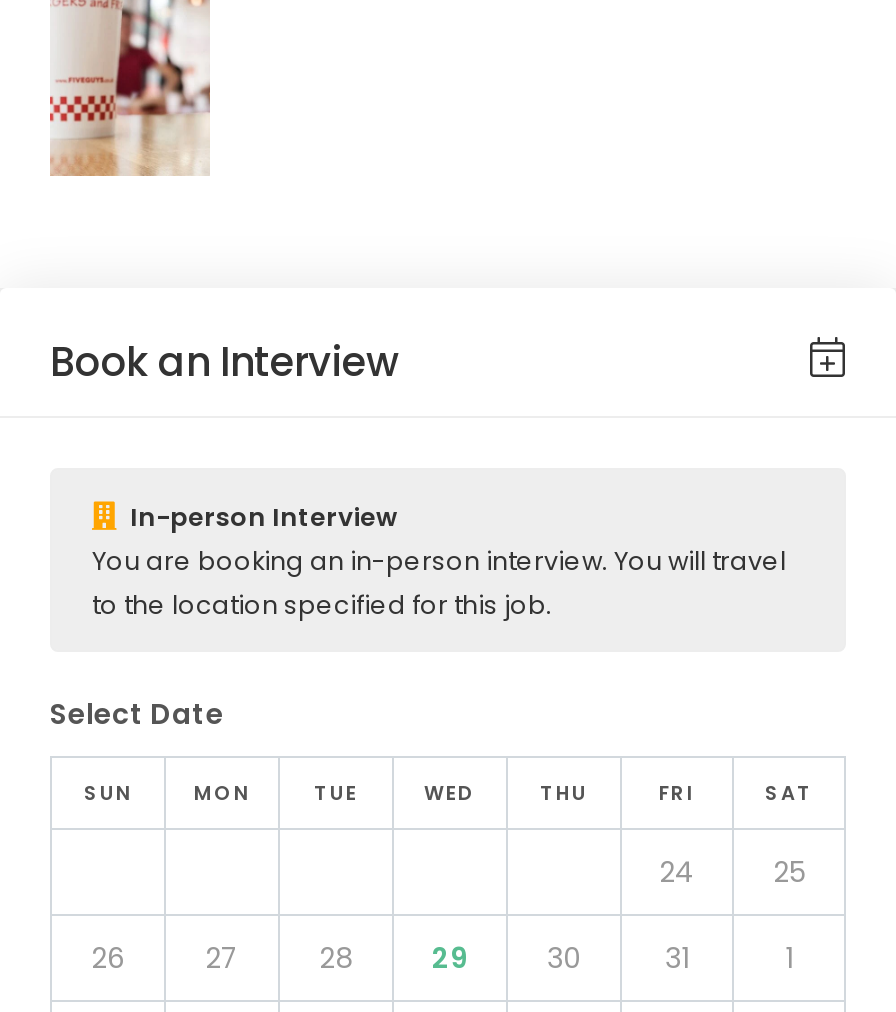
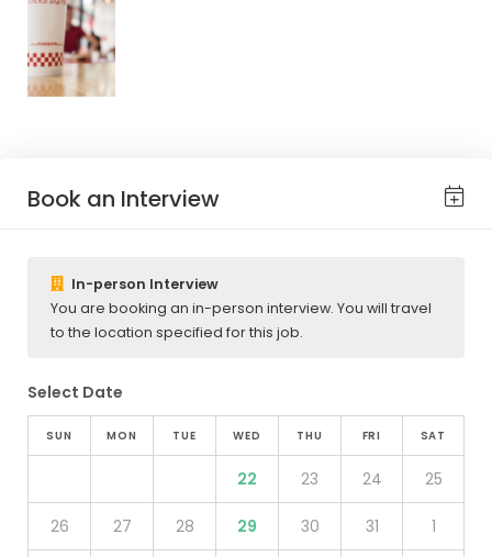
+ 22
+ 23
